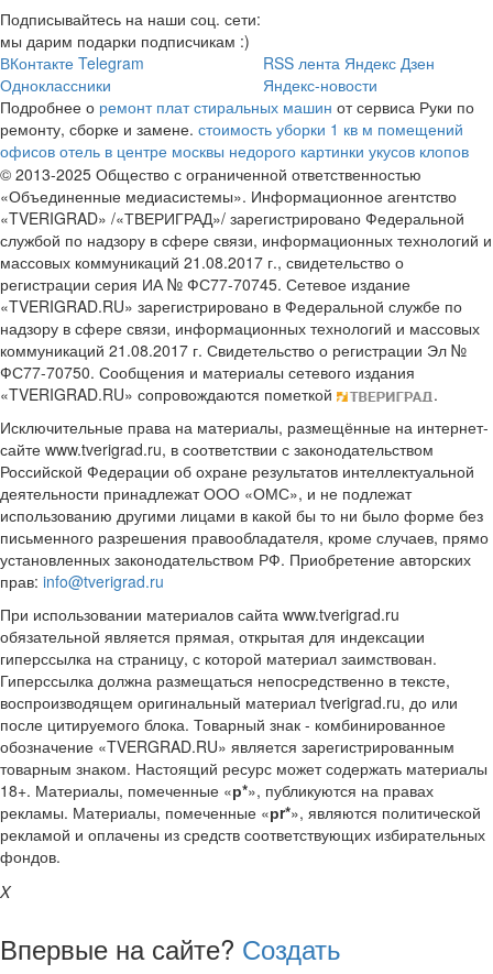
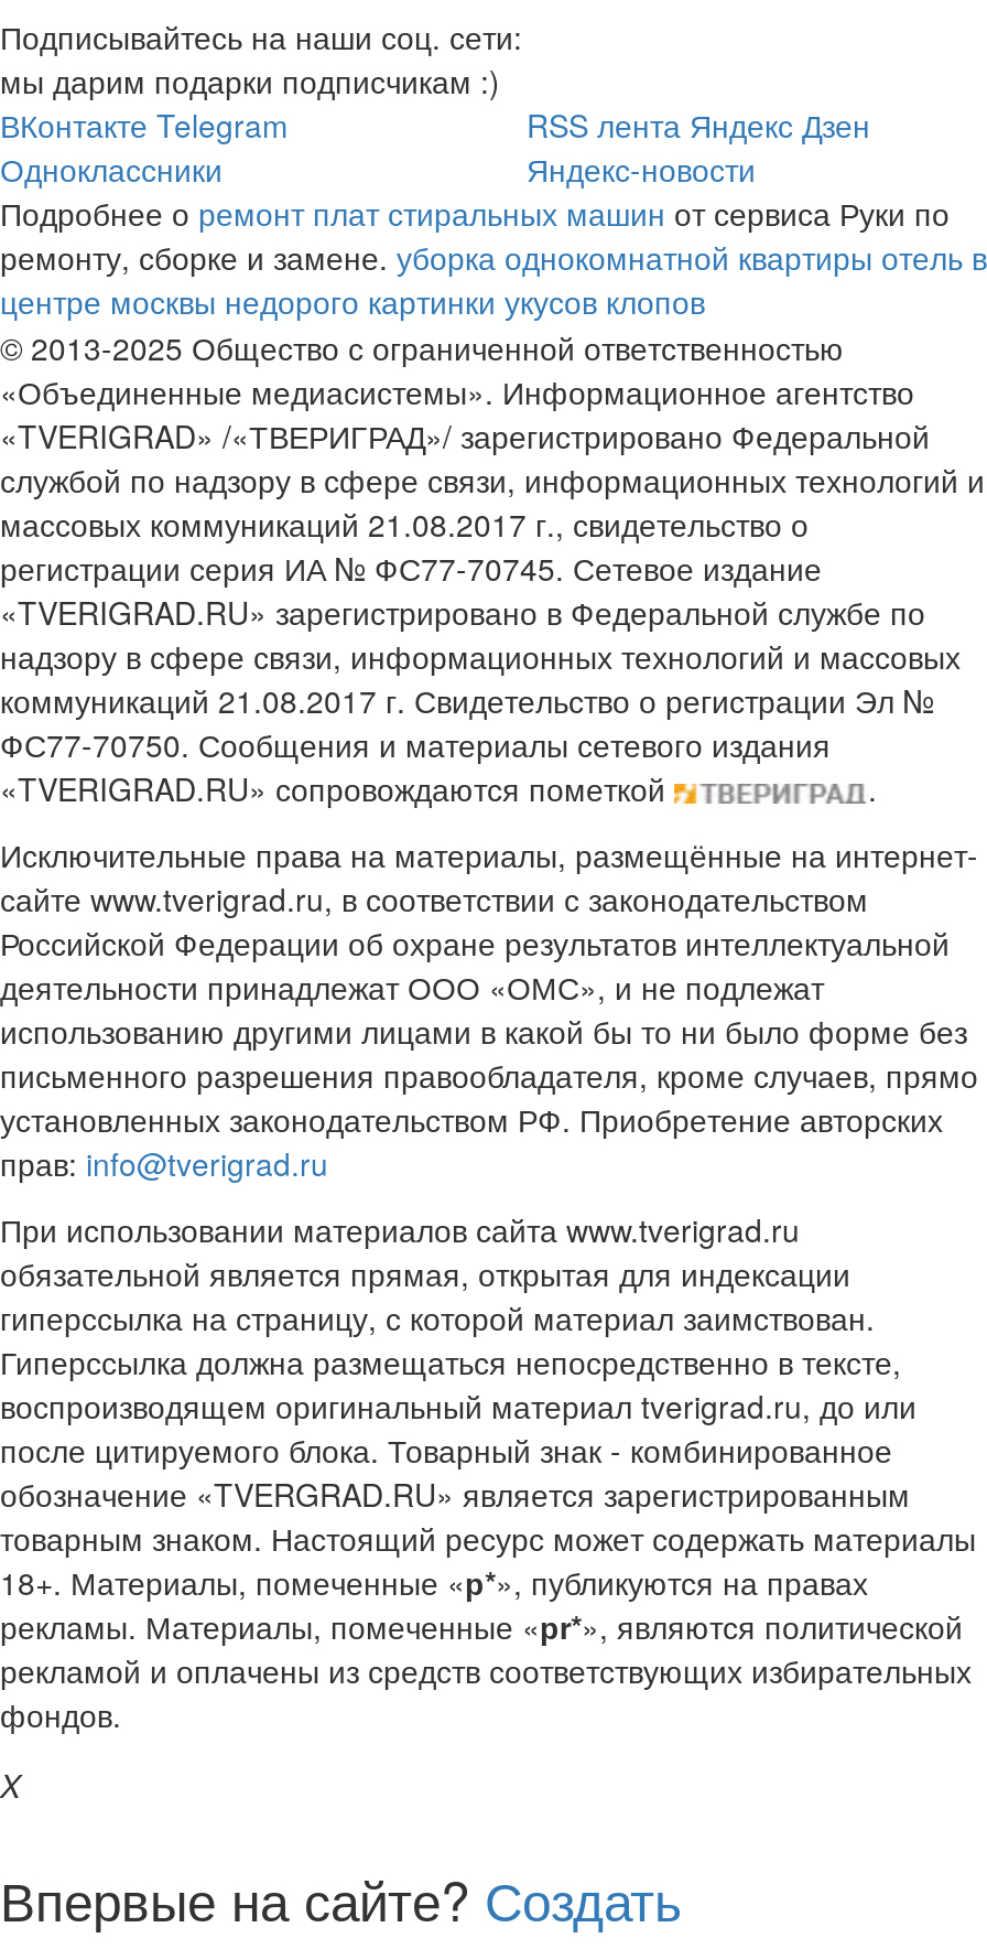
- ремонту, сборке и замене. стоимость уборки 1 кв м помещений
- офисов отель в центре москвы недорого картинки укусов клопов
+ ремонту, сборке и замене. уборка однокомнатной квартиры отель в
+ центре москвы недорого картинки укусов клопов
